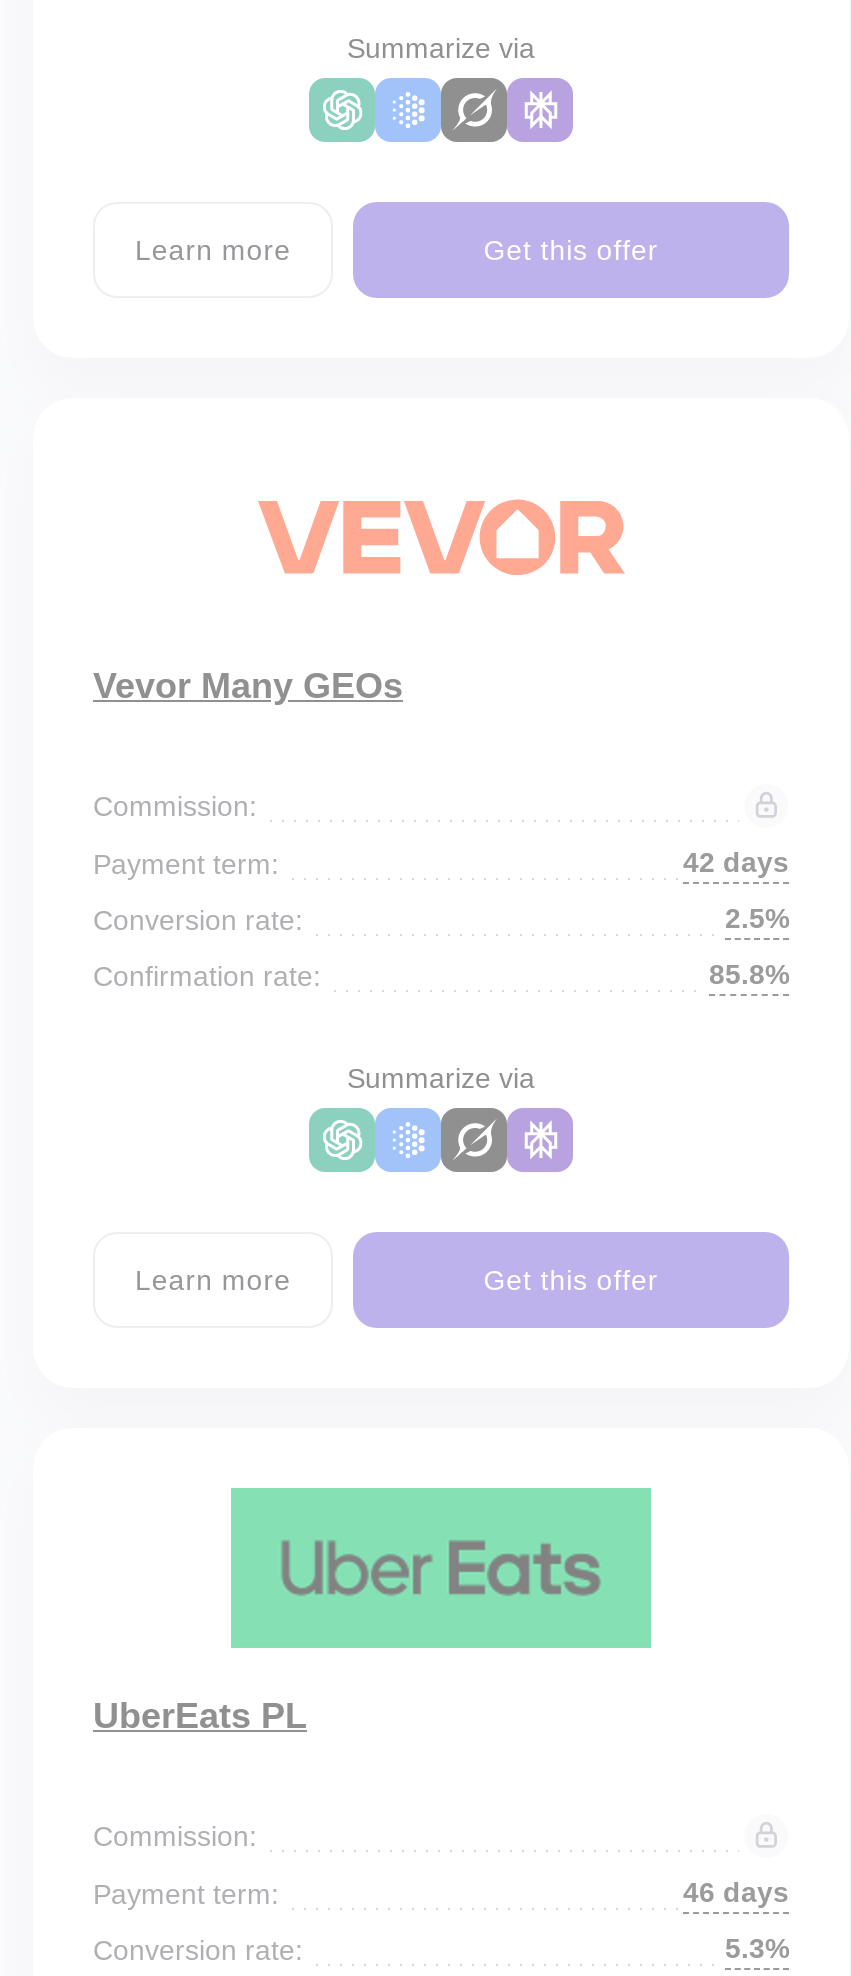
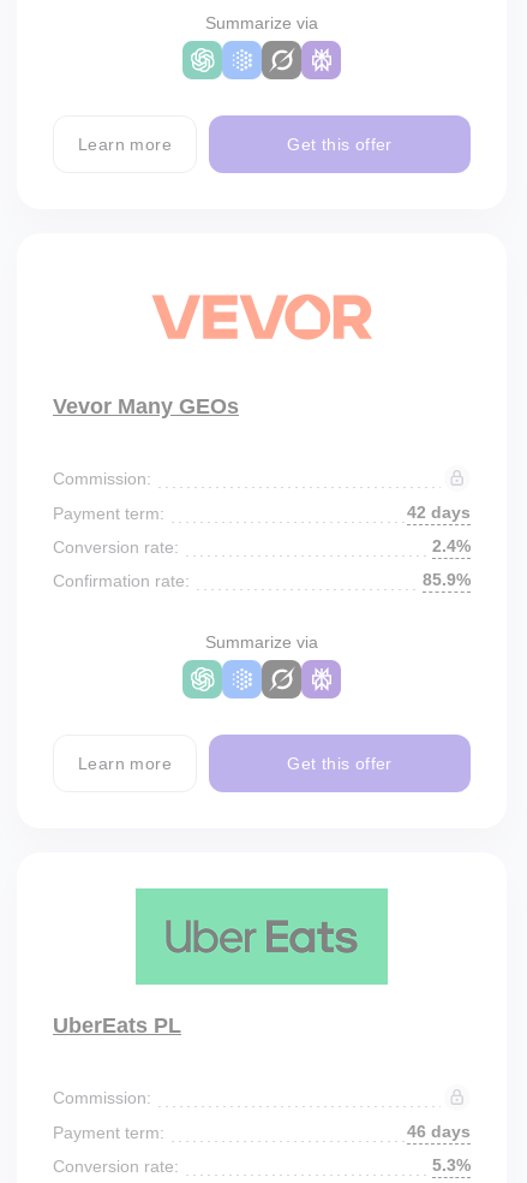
- 2.5%
+ 2.4%

- 85.8%
+ 85.9%
